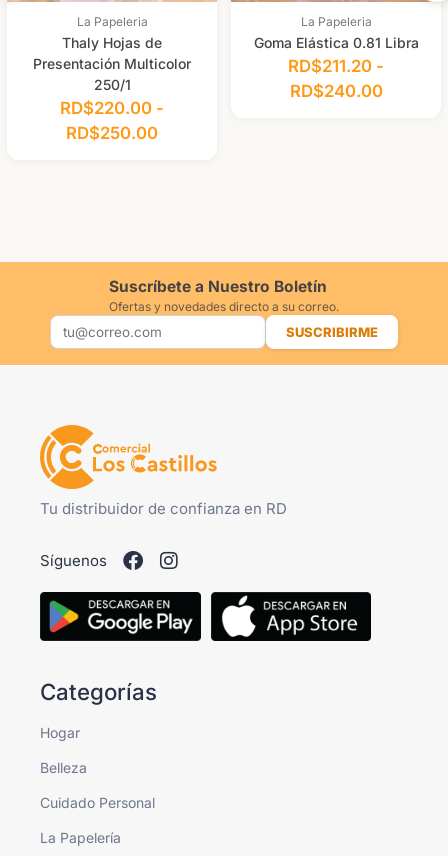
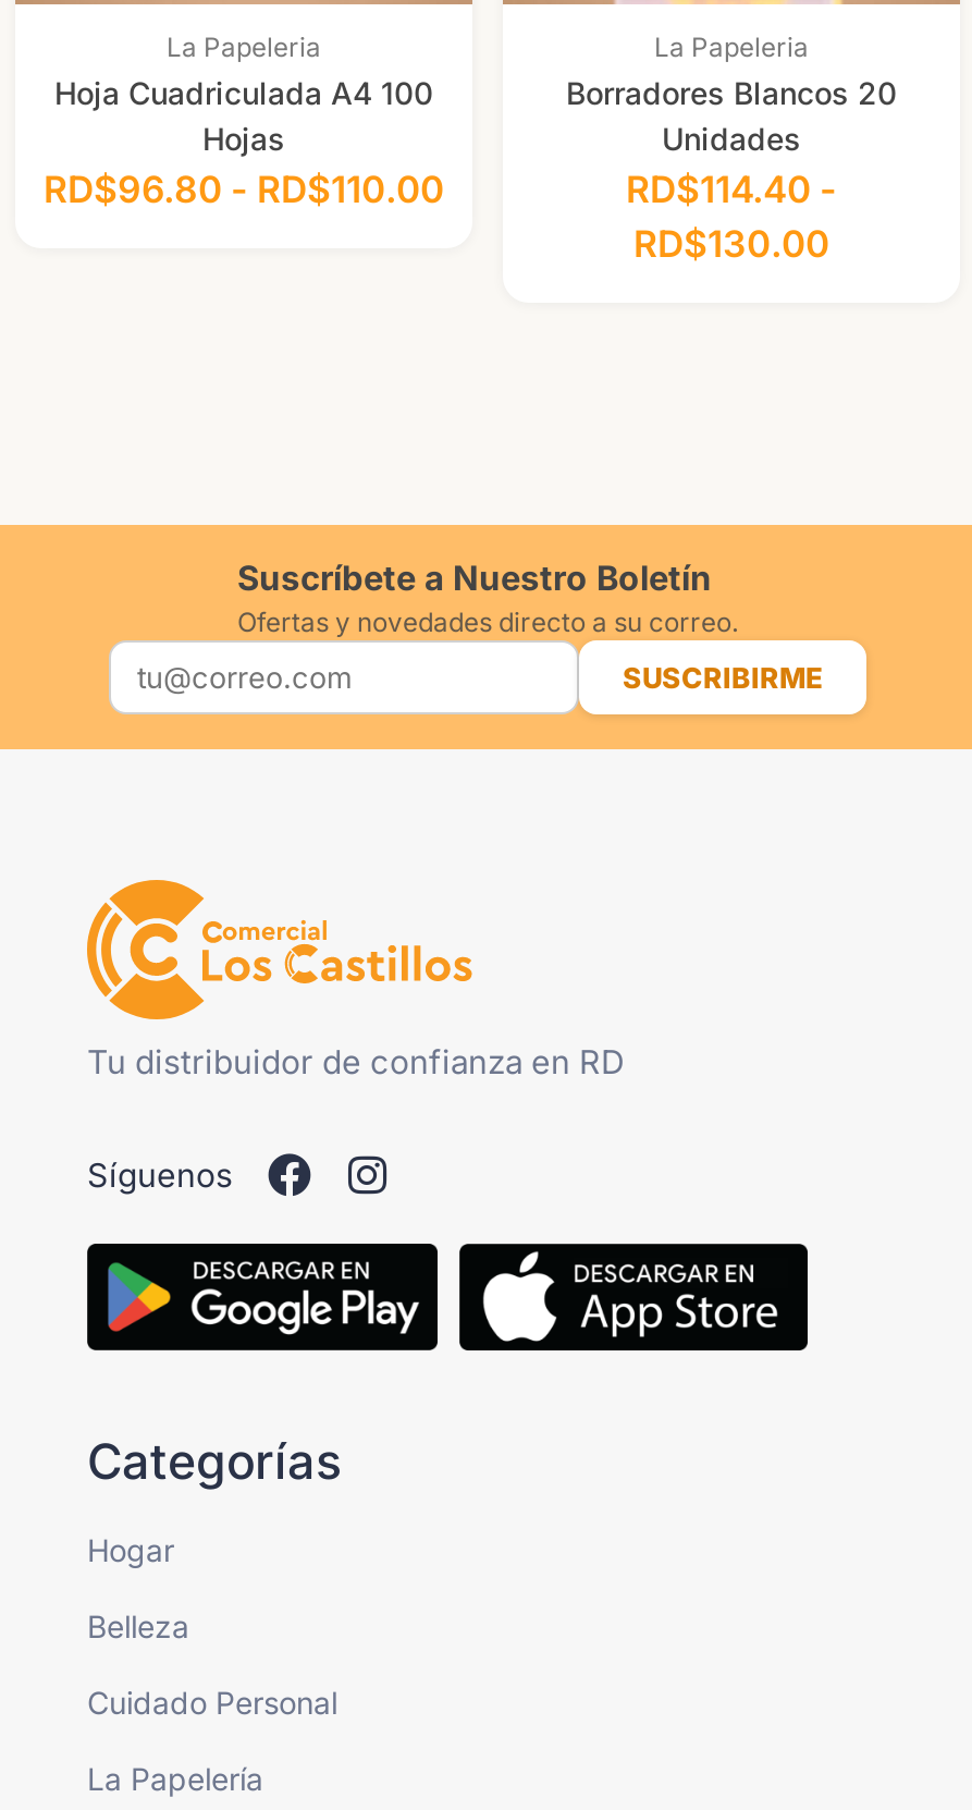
- Thaly Hojas de
- Presentación Multicolor
- 250/1
- RD$220.00 -
- RD$250.00
+ Hoja Cuadriculada A4 100
+ Hojas
+ RD$96.80 - RD$110.00

- Goma Elástica 0.81 Libra
- RD$211.20 -
- RD$240.00
+ Borradores Blancos 20
+ Unidades
+ RD$114.40 -
+ RD$130.00
